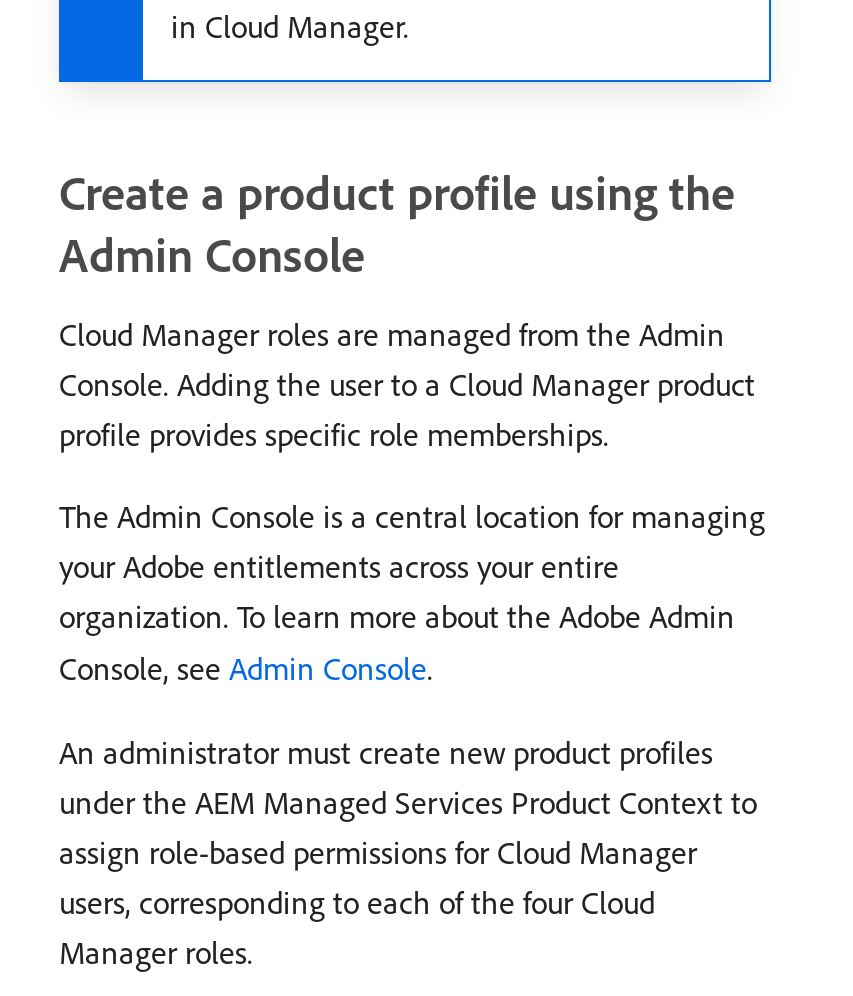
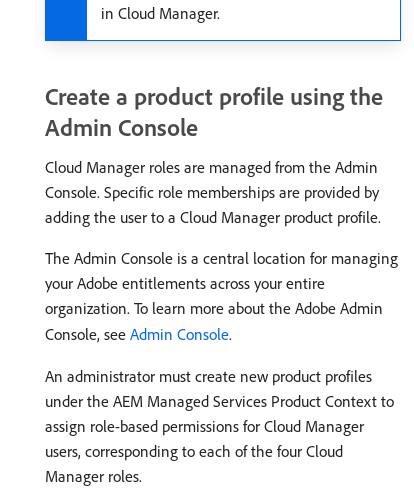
- Console. Adding the user to a Cloud Manager product
- profile provides specific role memberships.
+ Console. Specific role memberships are provided by
+ adding the user to a Cloud Manager product profile.
